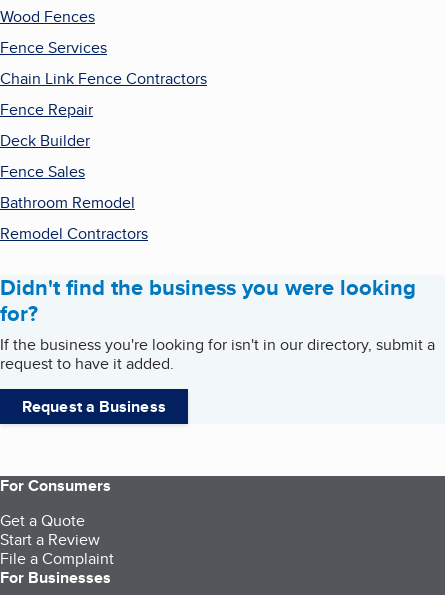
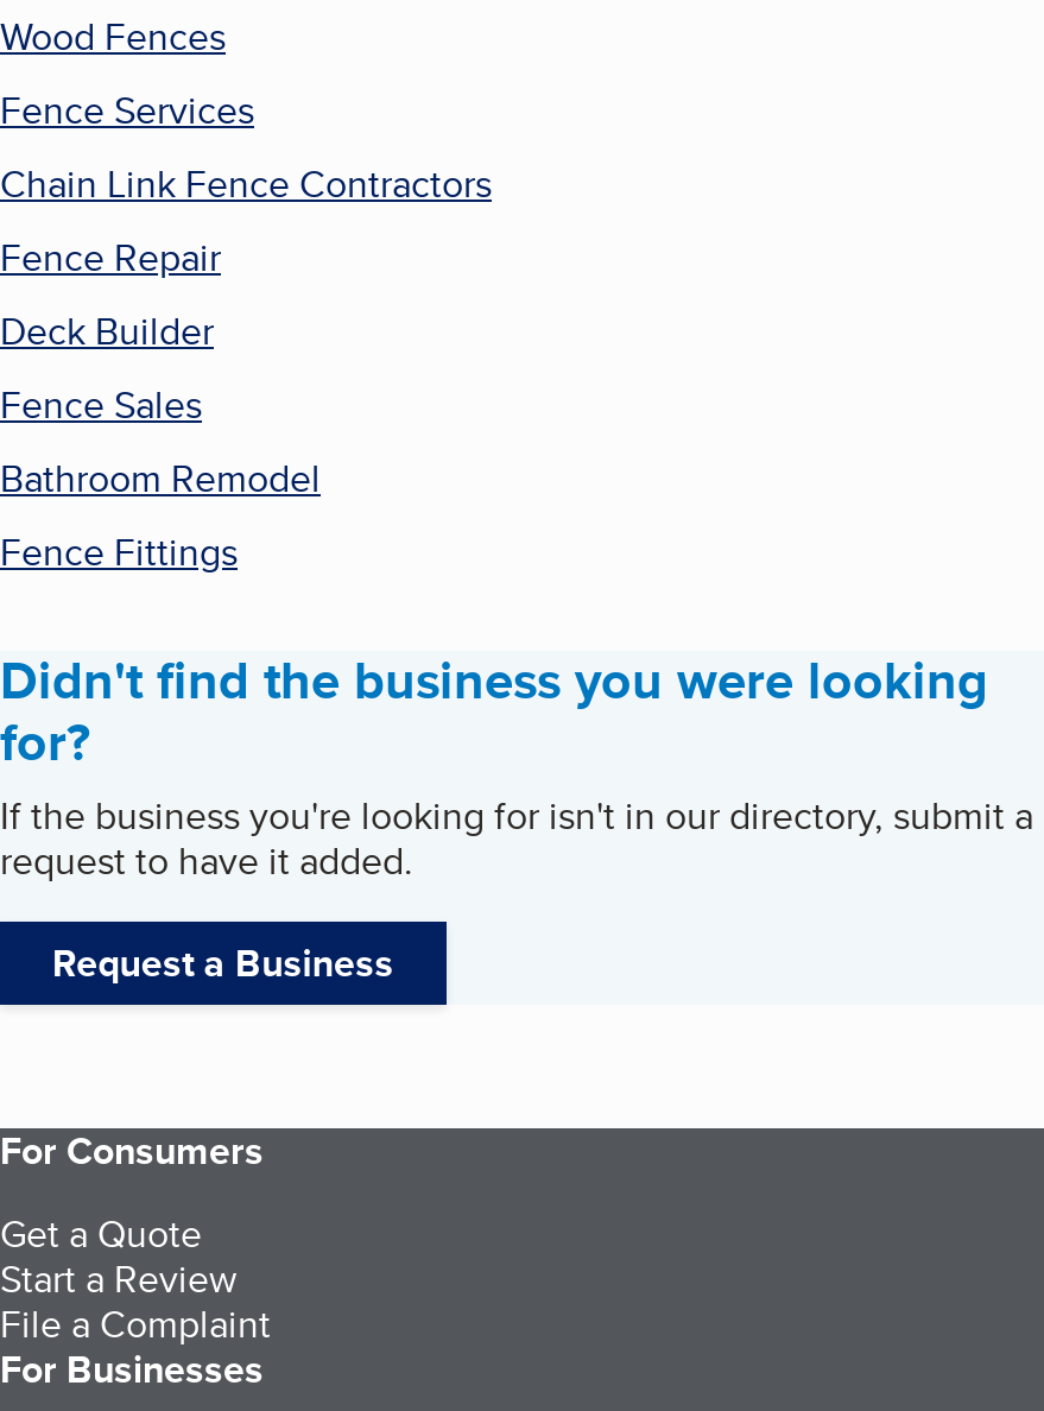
- Remodel Contractors
+ Fence Fittings
